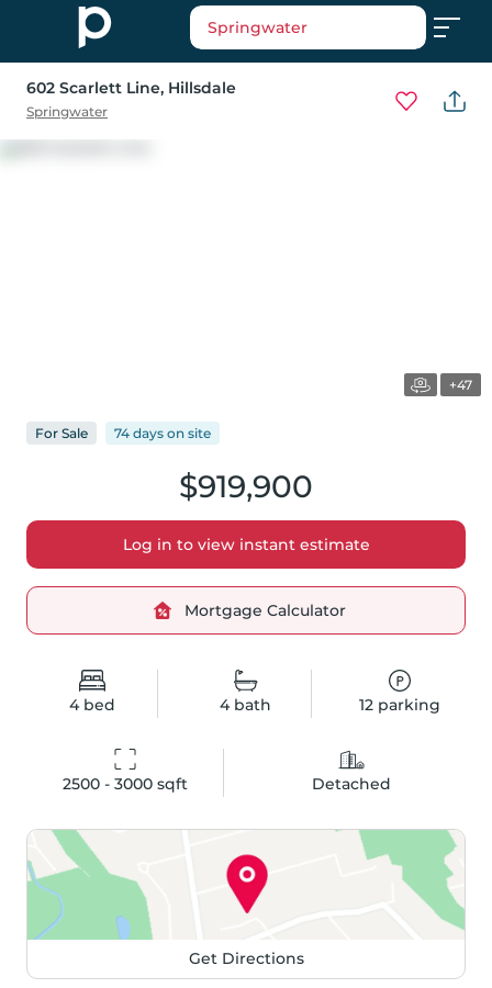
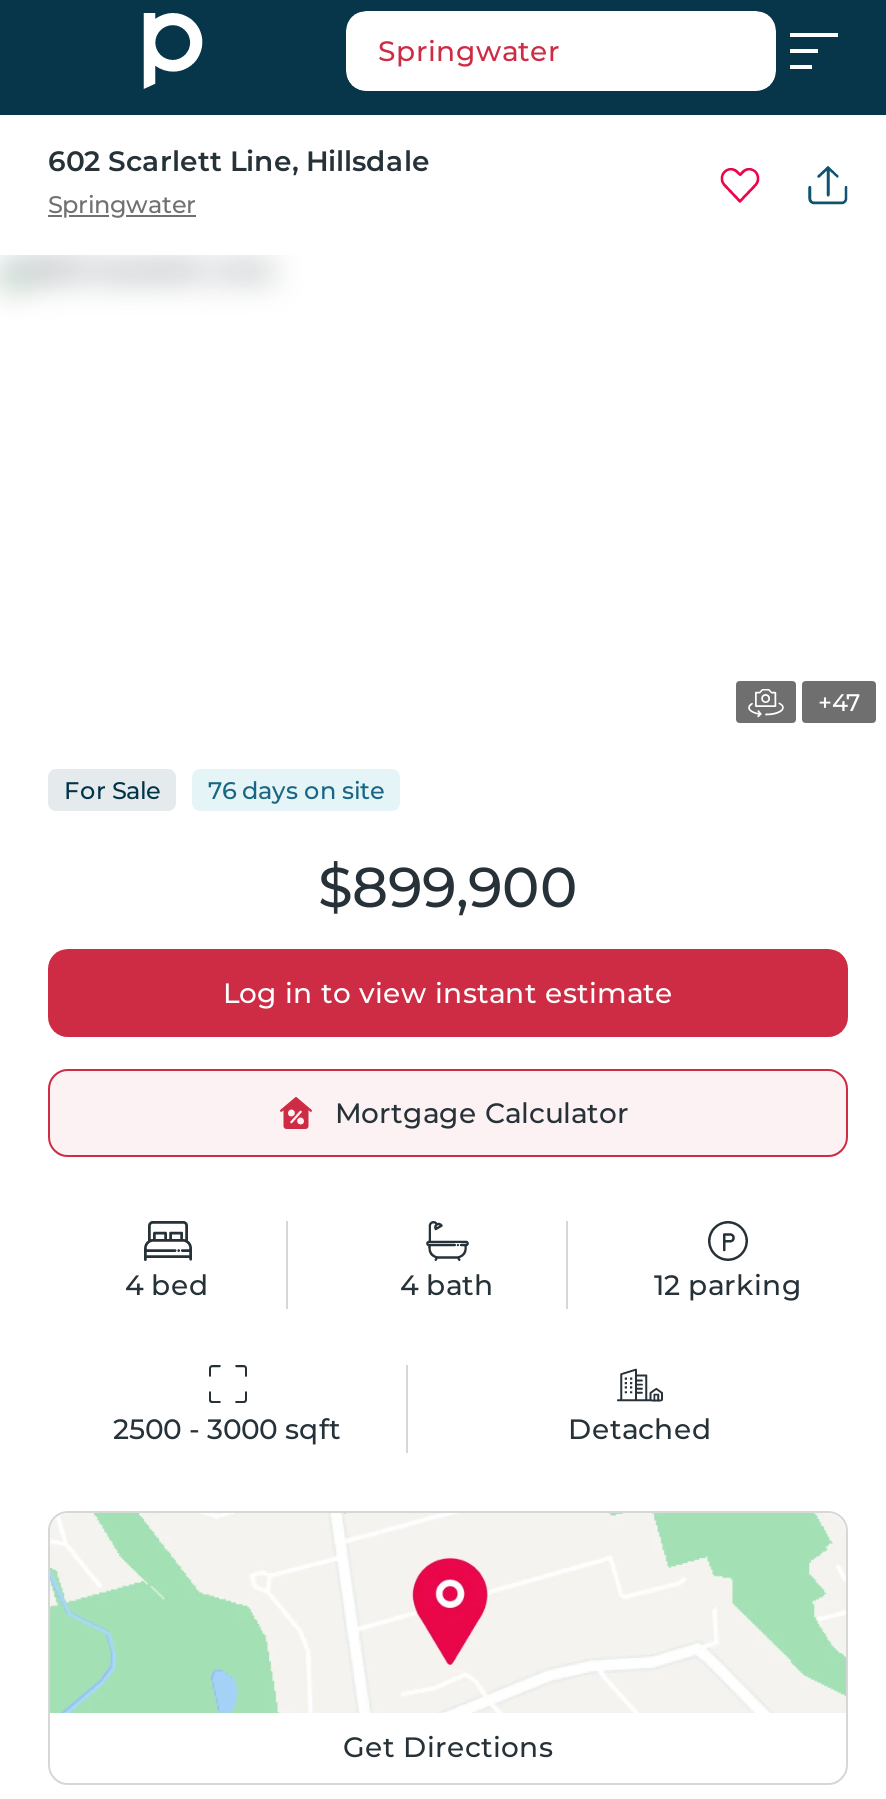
- For Sale 74 days on site
+ For Sale 76 days on site

- $919,900
+ $899,900
